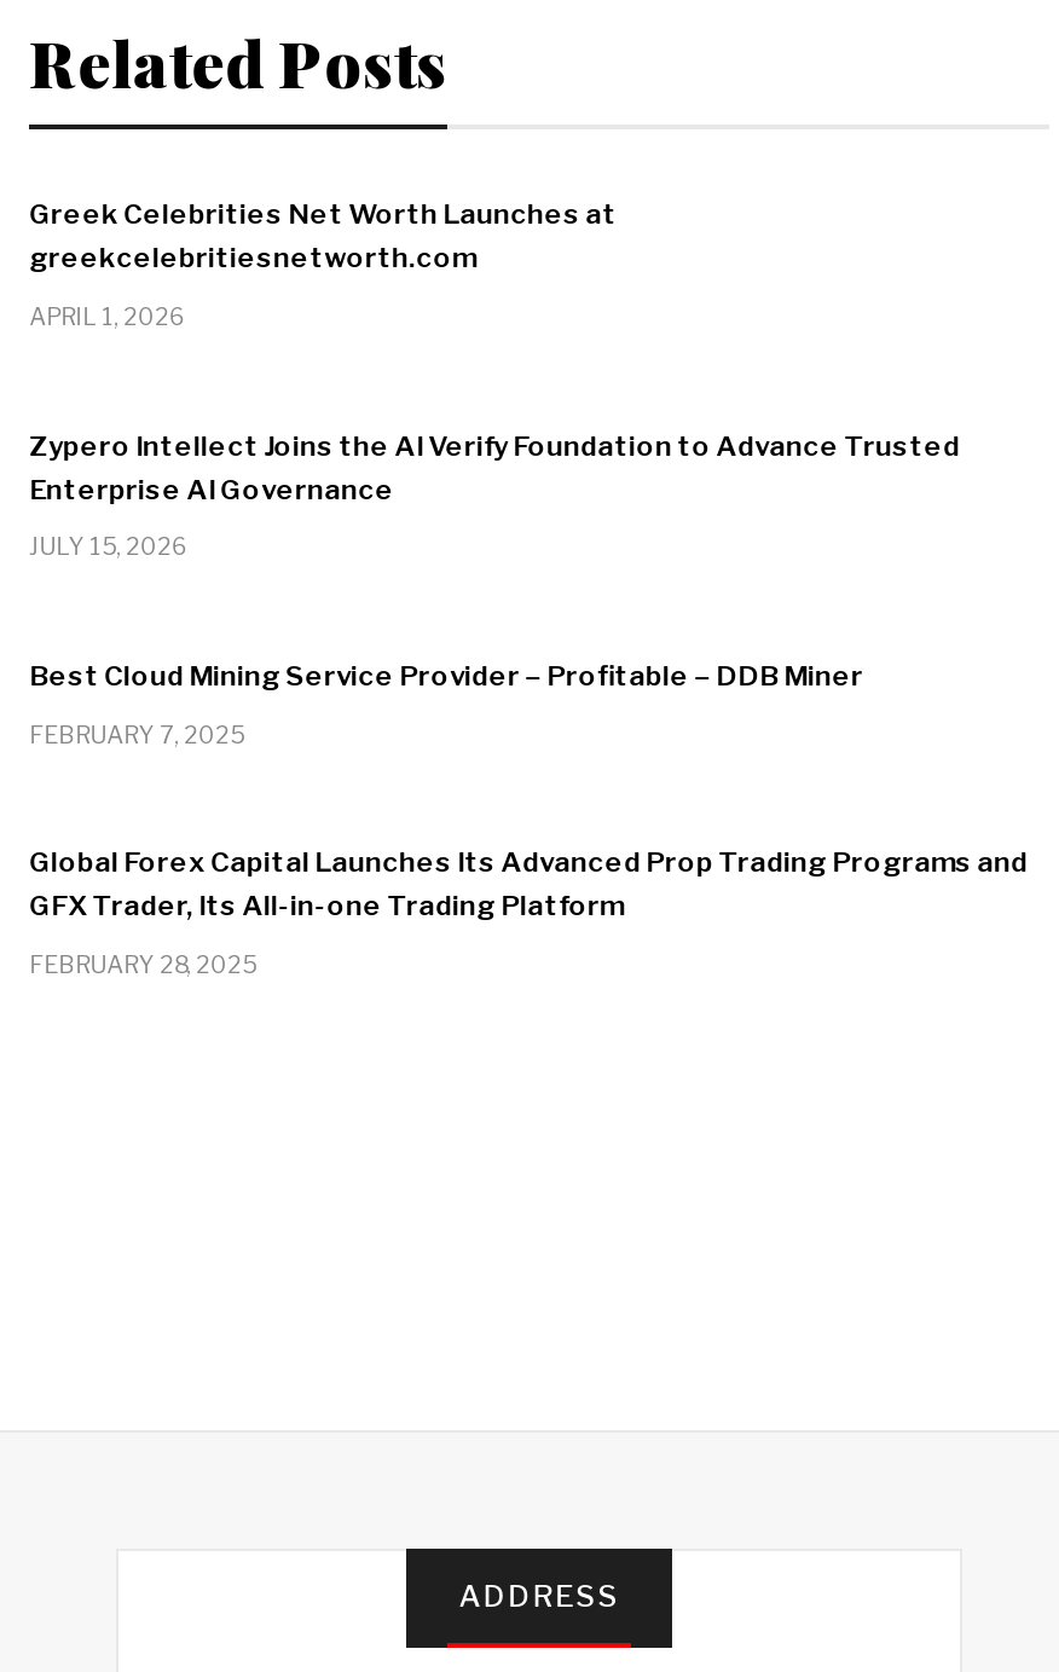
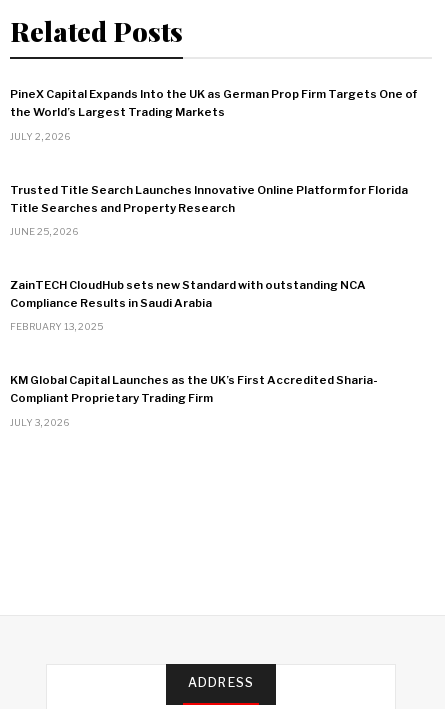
- Greek Celebrities Net Worth Launches at
- greekcelebritiesnetworth.com
+ PineX Capital Expands Into the UK as German Prop Firm Targets One of
+ the World’s Largest Trading Markets

- APRIL 1, 2026
+ JULY 2, 2026

- Zypero Intellect Joins the AI Verify Foundation to Advance Trusted
- Enterprise AI Governance
+ Trusted Title Search Launches Innovative Online Platform for Florida
+ Title Searches and Property Research

- JULY 15, 2026
+ JUNE 25, 2026

- Best Cloud Mining Service Provider – Profitable – DDB Miner
+ ZainTECH CloudHub sets new Standard with outstanding NCA
+ Compliance Results in Saudi Arabia

- FEBRUARY 7, 2025
+ FEBRUARY 13, 2025

- Global Forex Capital Launches Its Advanced Prop Trading Programs and
- GFX Trader, Its All-in-one Trading Platform
+ KM Global Capital Launches as the UK’s First Accredited Sharia-
+ Compliant Proprietary Trading Firm

- FEBRUARY 28, 2025
+ JULY 3, 2026
